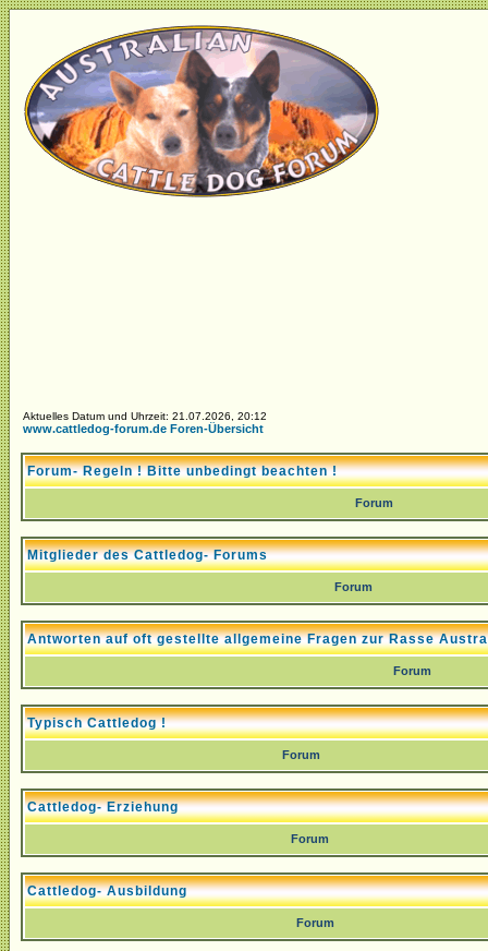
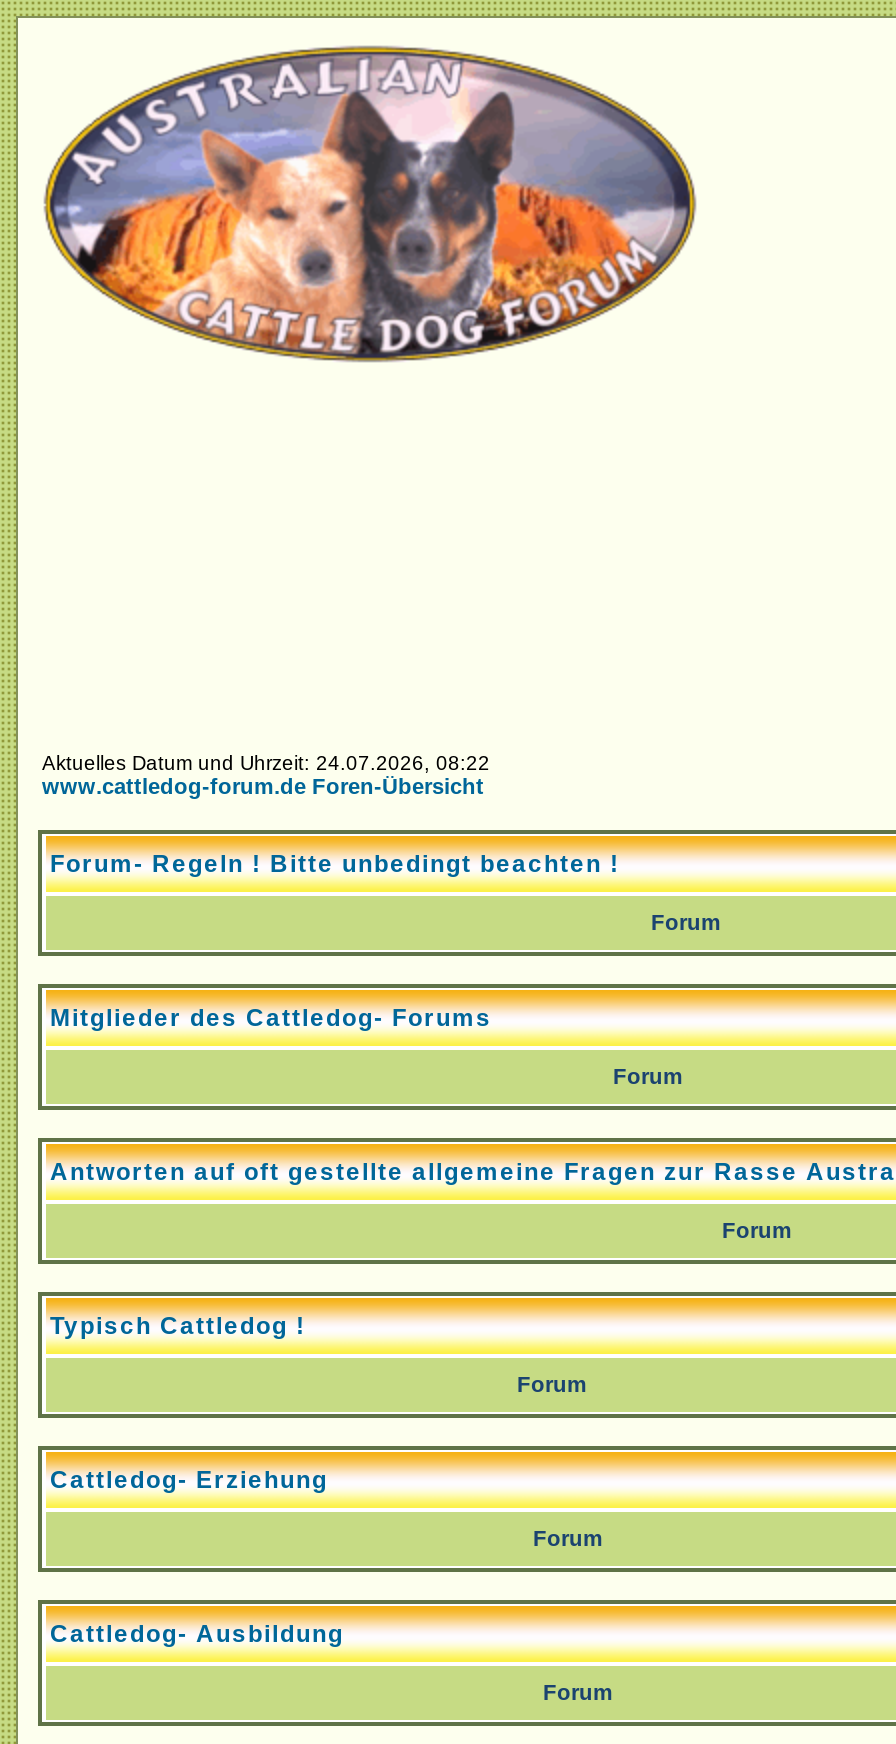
- Aktuelles Datum und Uhrzeit: 21.07.2026, 20:12
+ Aktuelles Datum und Uhrzeit: 24.07.2026, 08:22
